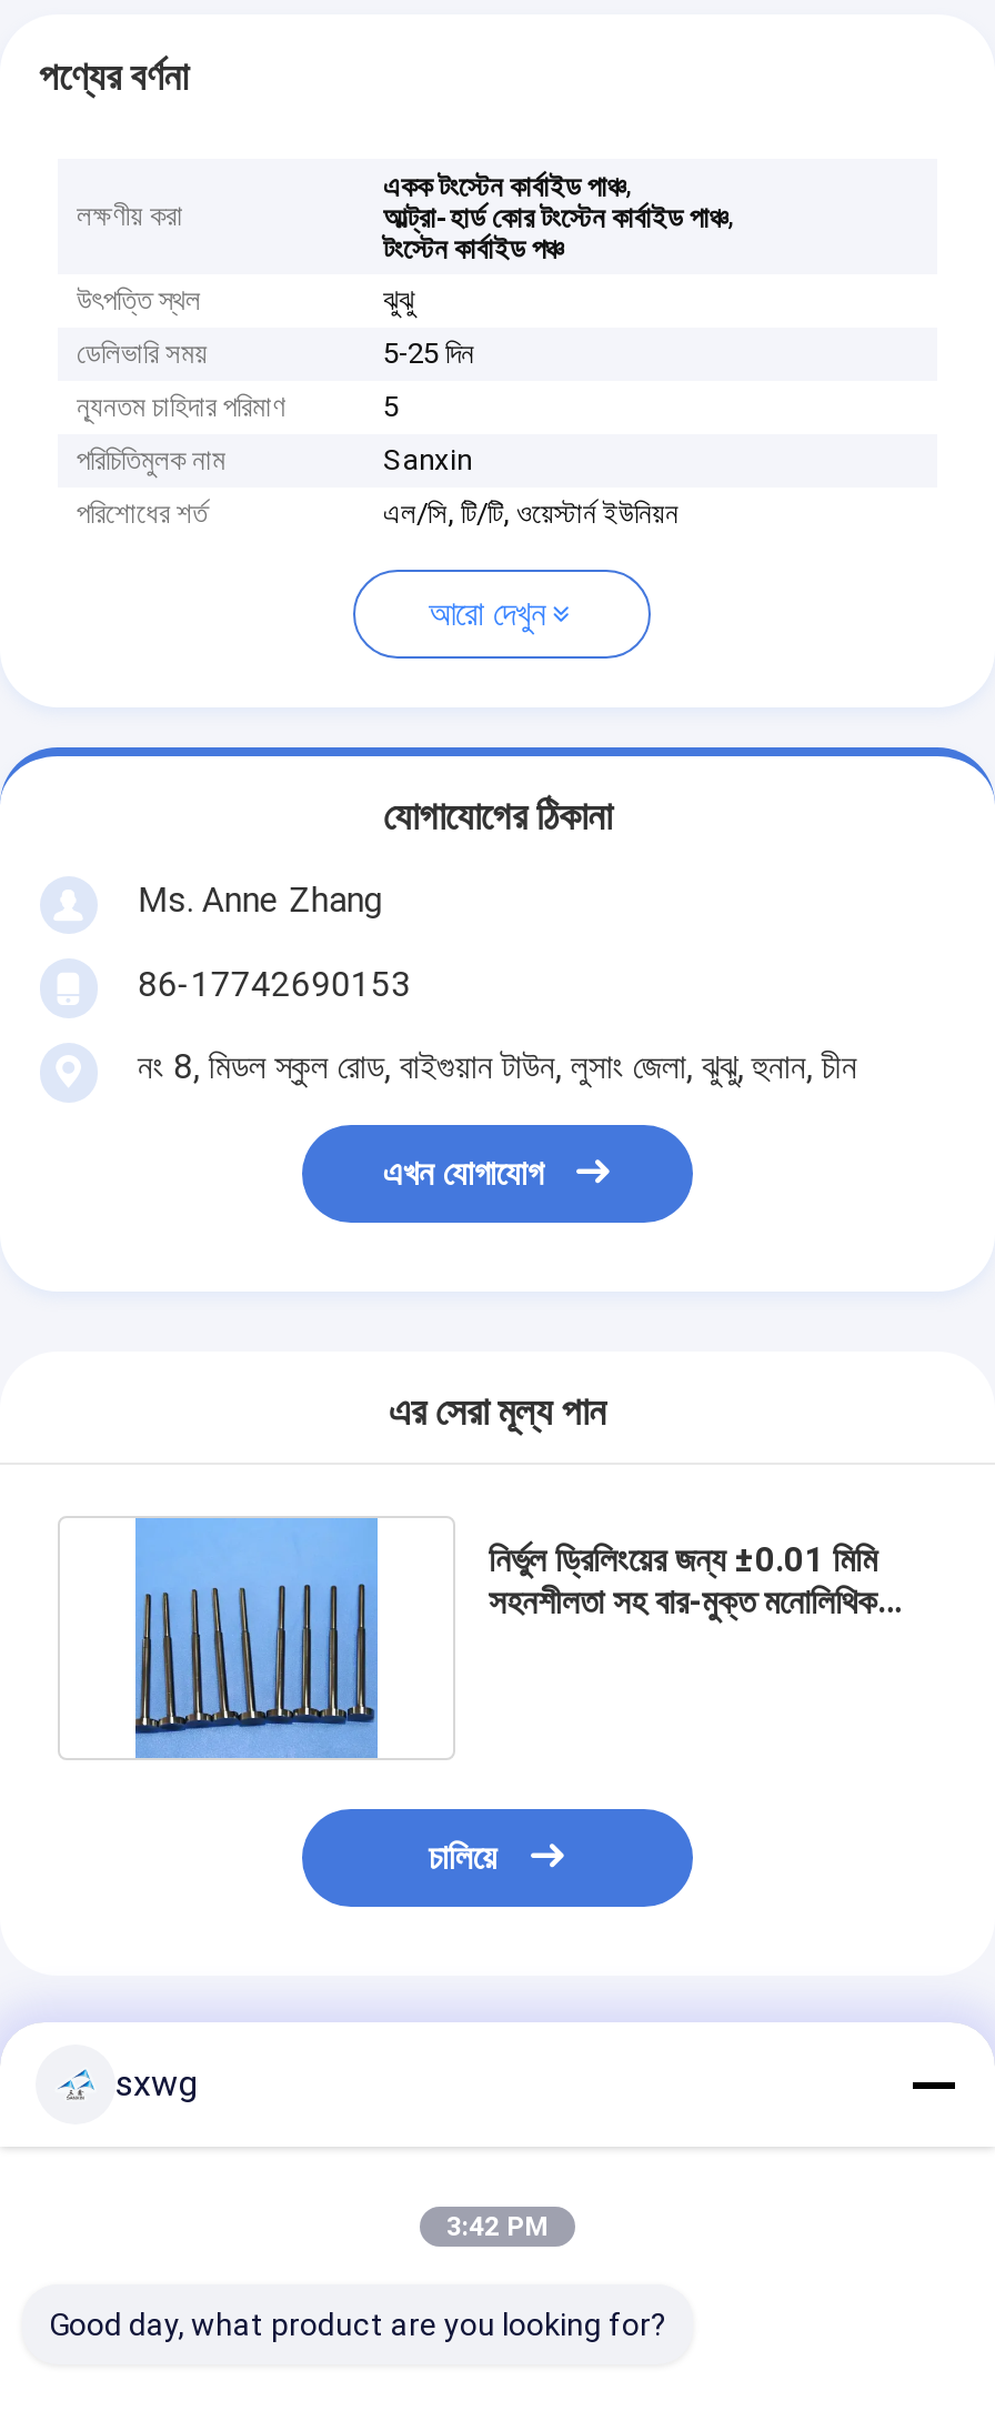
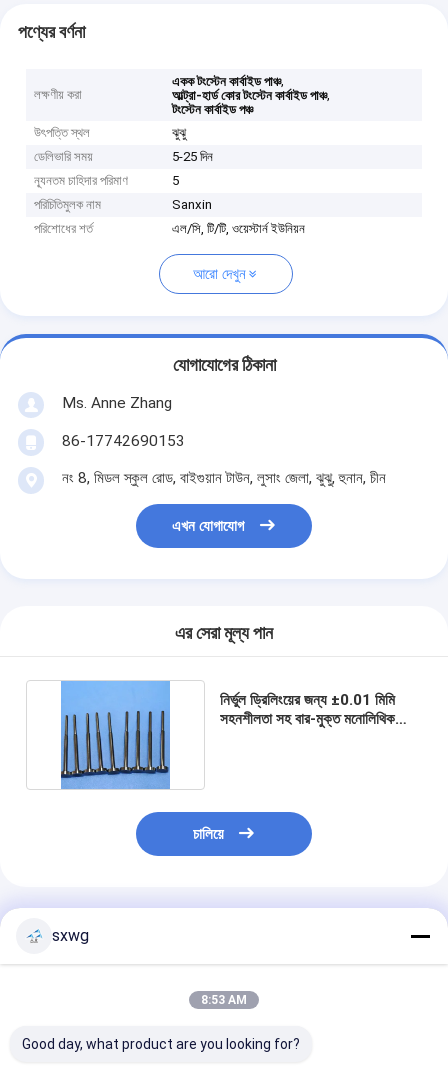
- 3:42 PM
+ 8:53 AM
